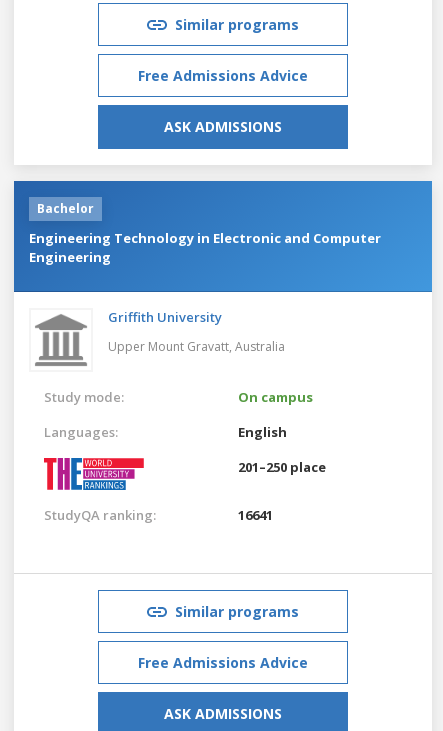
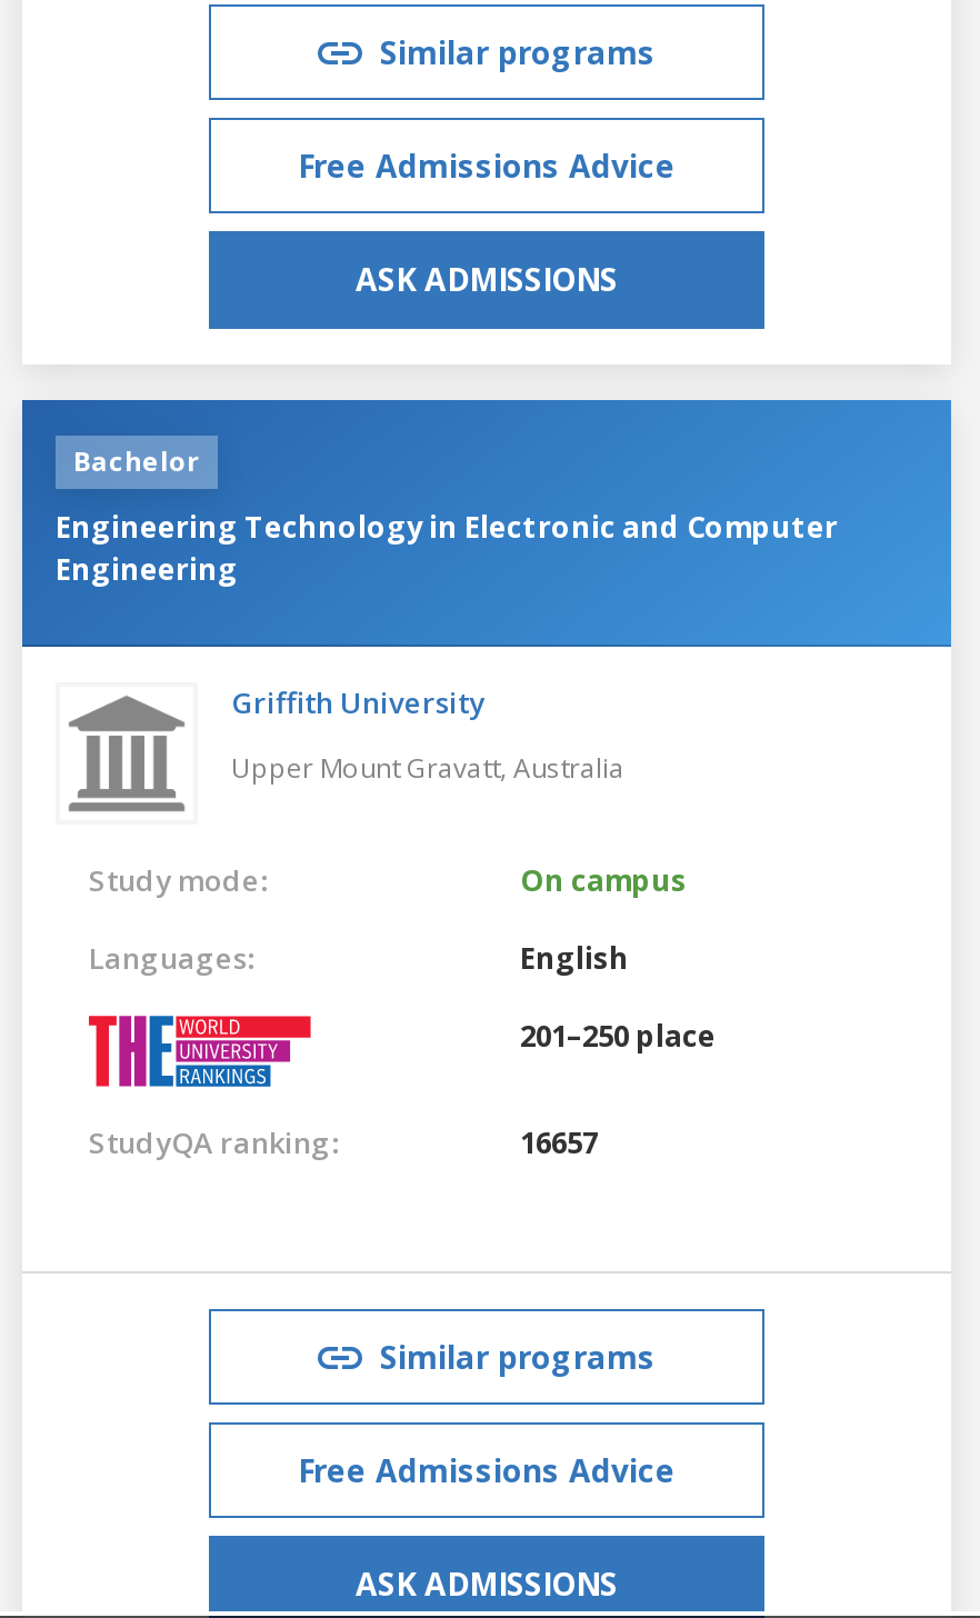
- 16641
+ 16657
